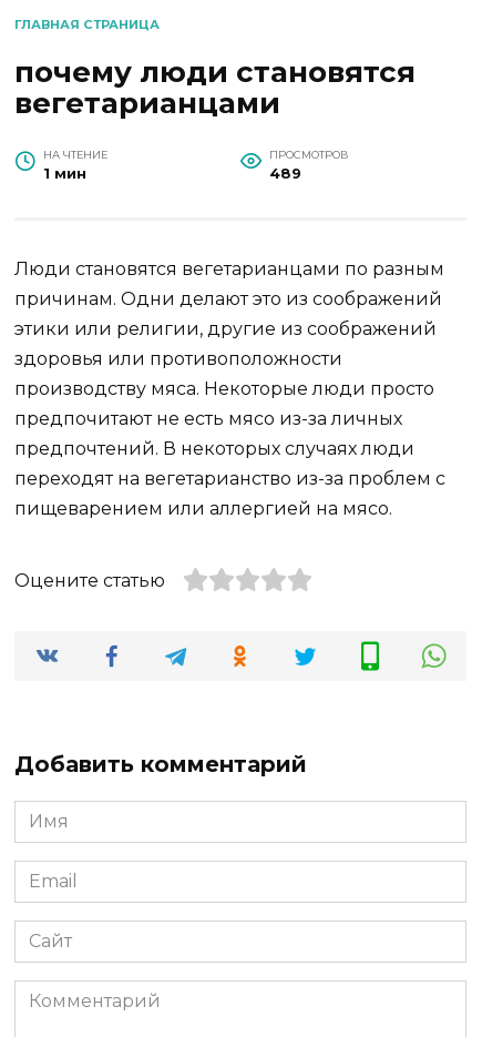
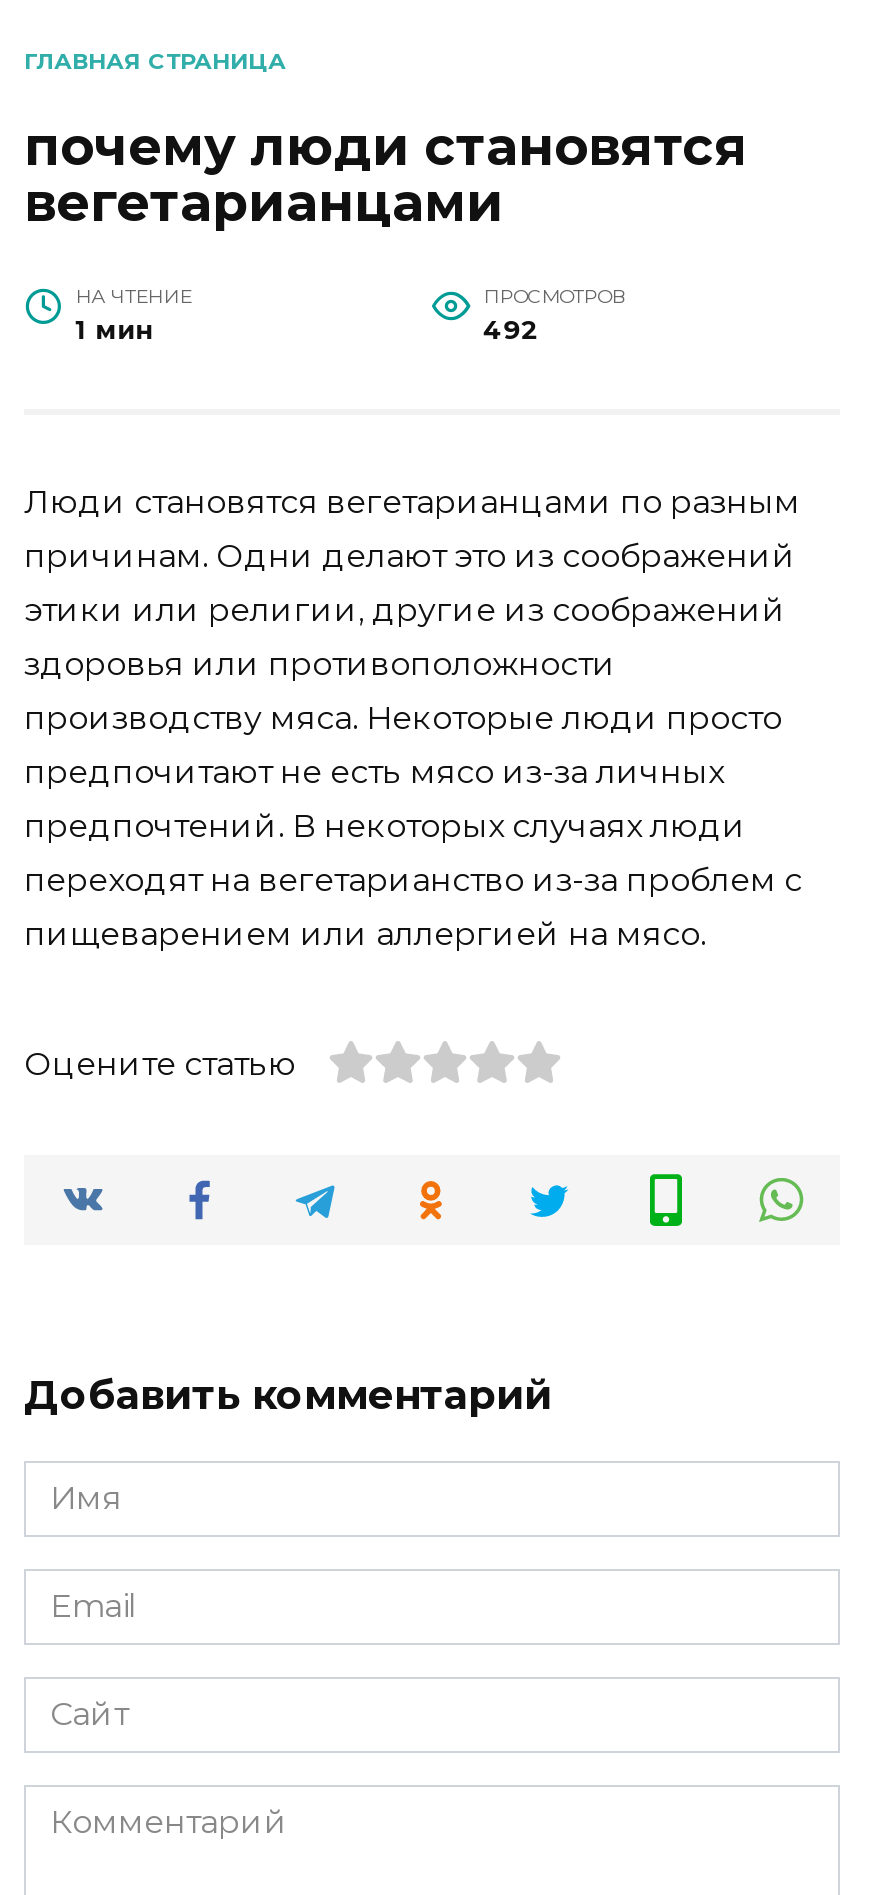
- 489
+ 492
